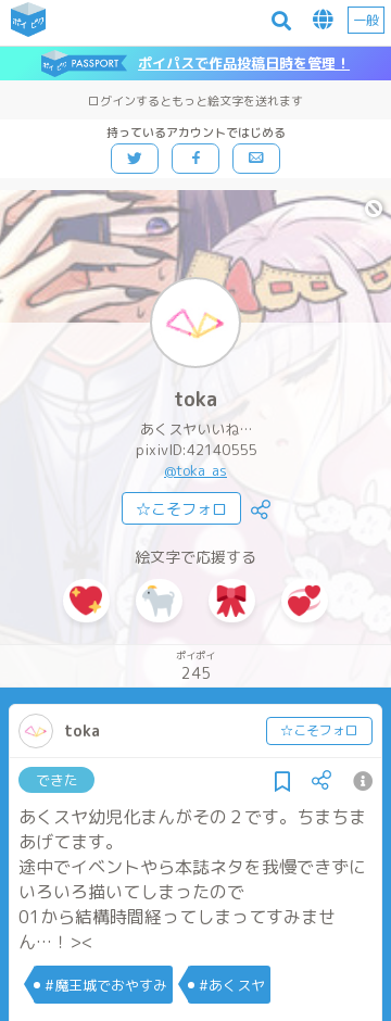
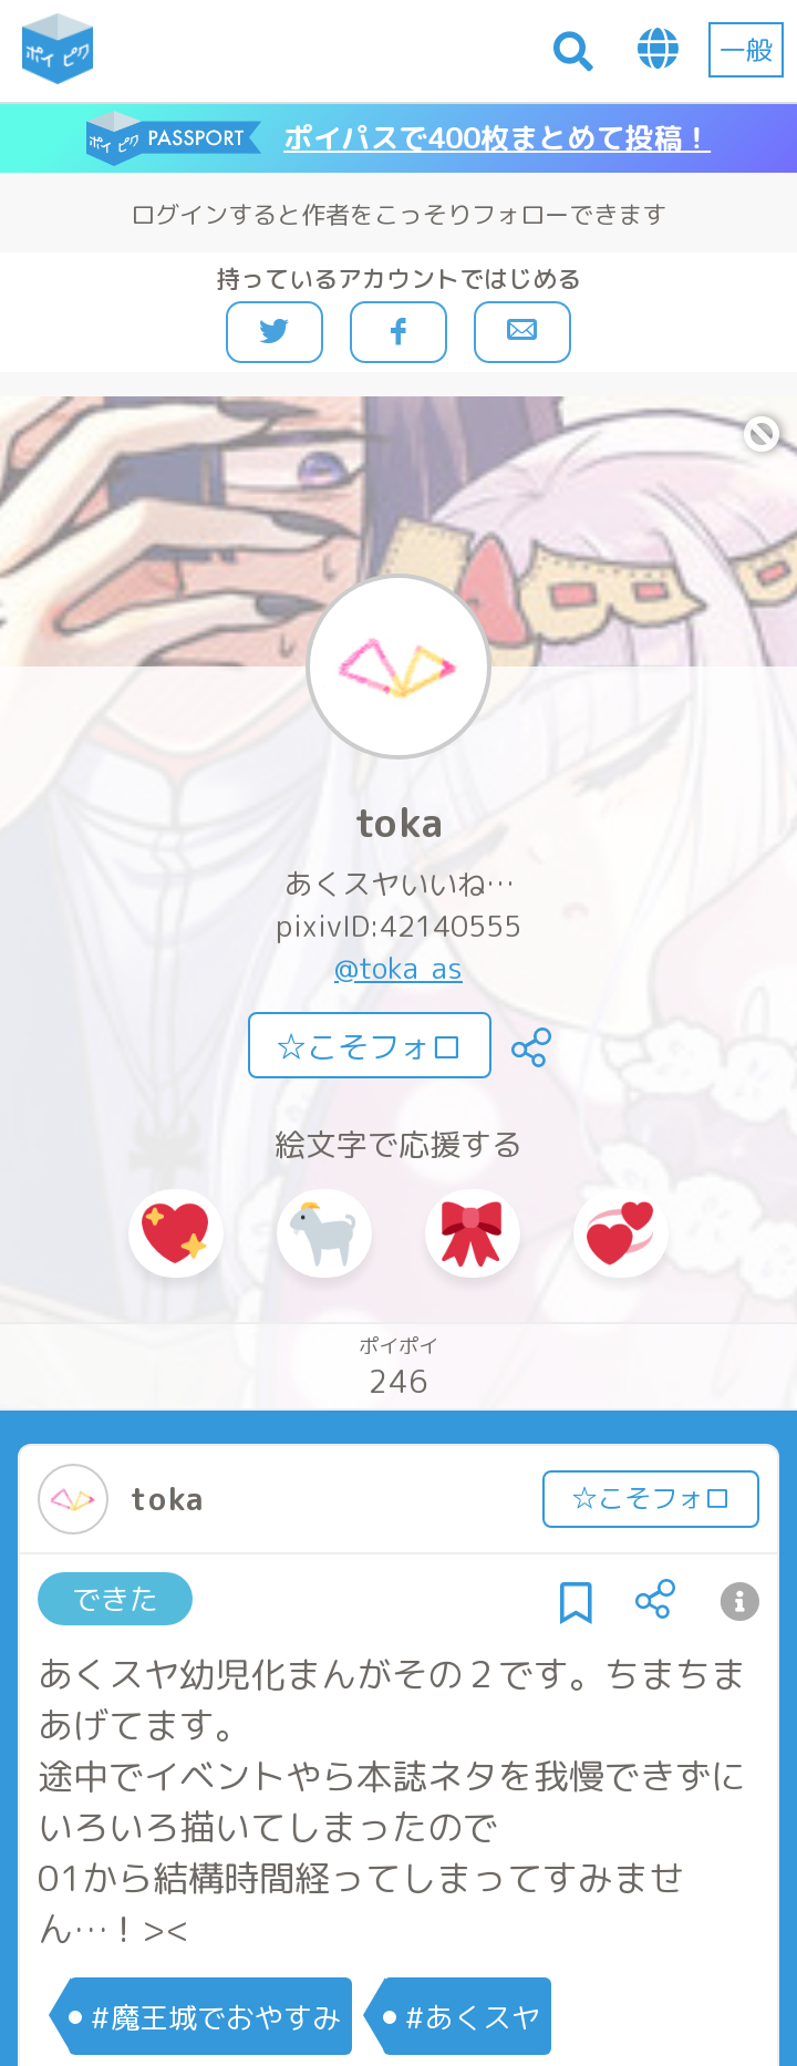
- ポイパスで作品投稿日時を管理！
+ ポイパスで400枚まとめて投稿！

- ログインするともっと絵文字を送れます
+ ログインすると作者をこっそりフォローできます

- 245
+ 246
